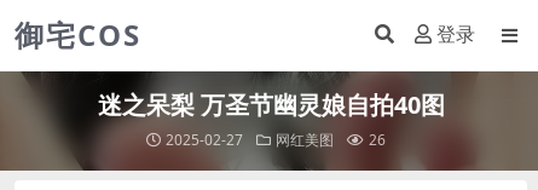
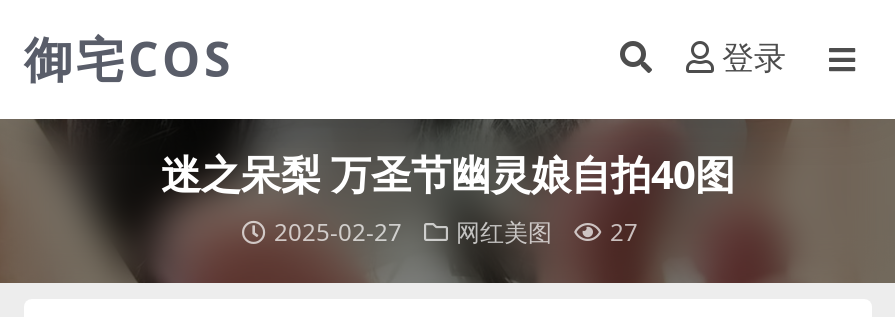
- 2025-02-27 网红美图 26
+ 2025-02-27 网红美图 27
